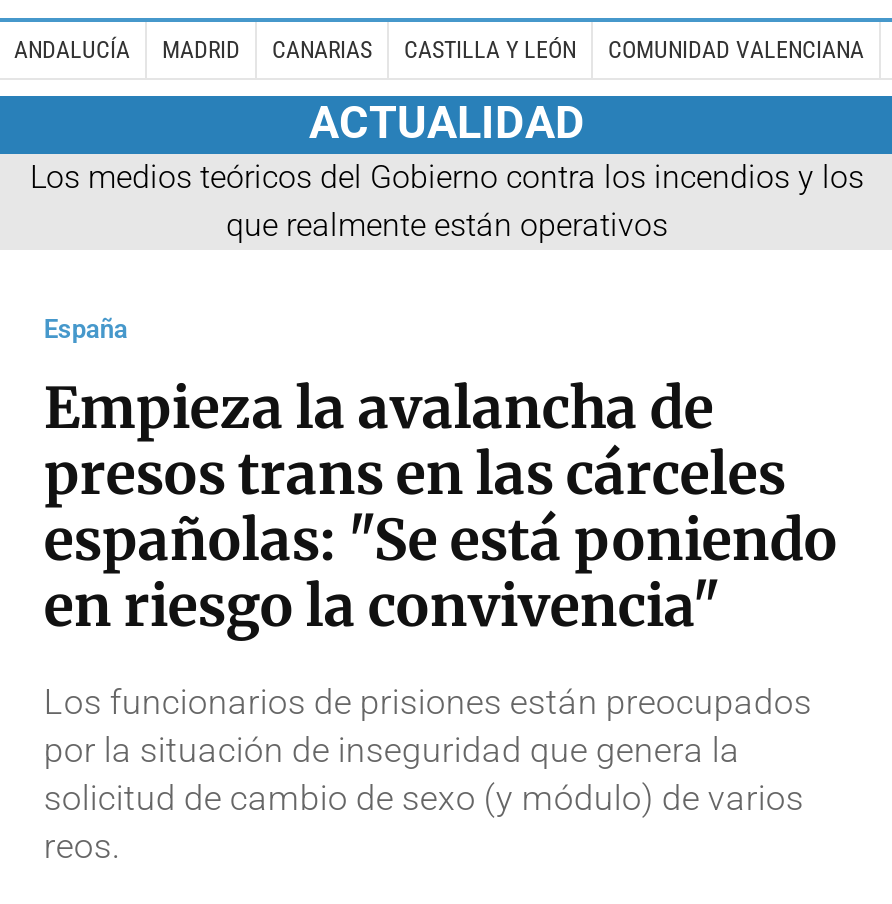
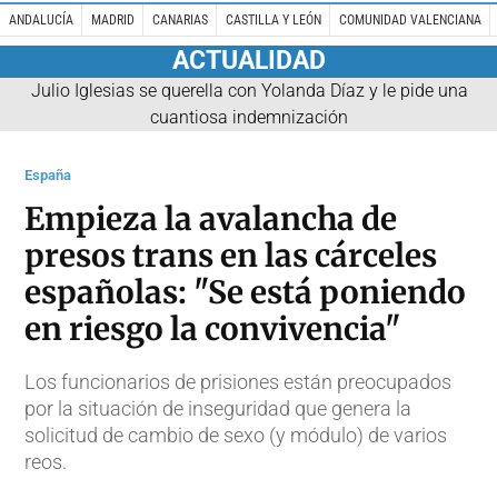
- Los medios teóricos del Gobierno contra los incendios y los
- que realmente están operativos
+ Julio Iglesias se querella con Yolanda Díaz y le pide una
+ cuantiosa indemnización
